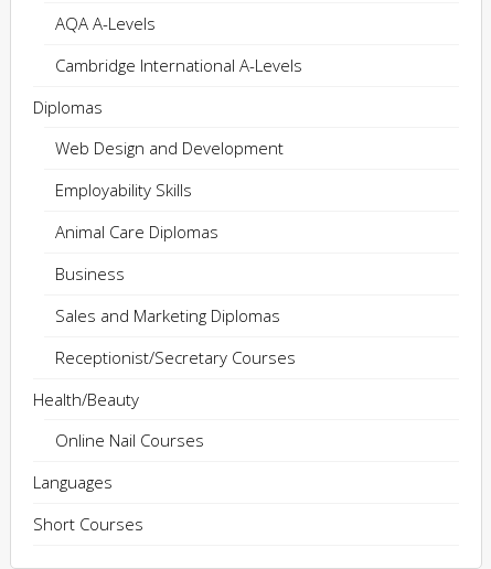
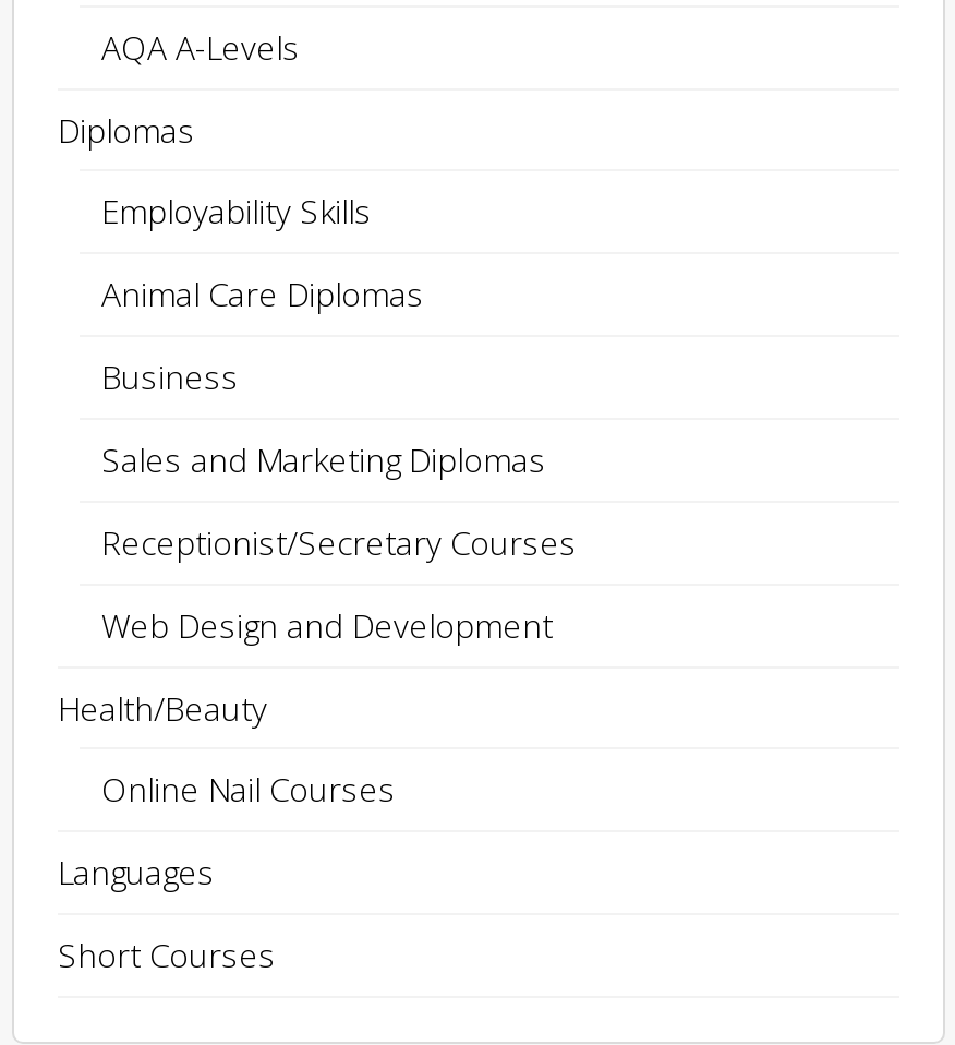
- Cambridge International A-Levels

moved down: Web Design and Development

moved up: Employability Skills | Animal Care Diplomas | Business | Sales and Marketing Diplomas | Receptionist/Secretary Courses
